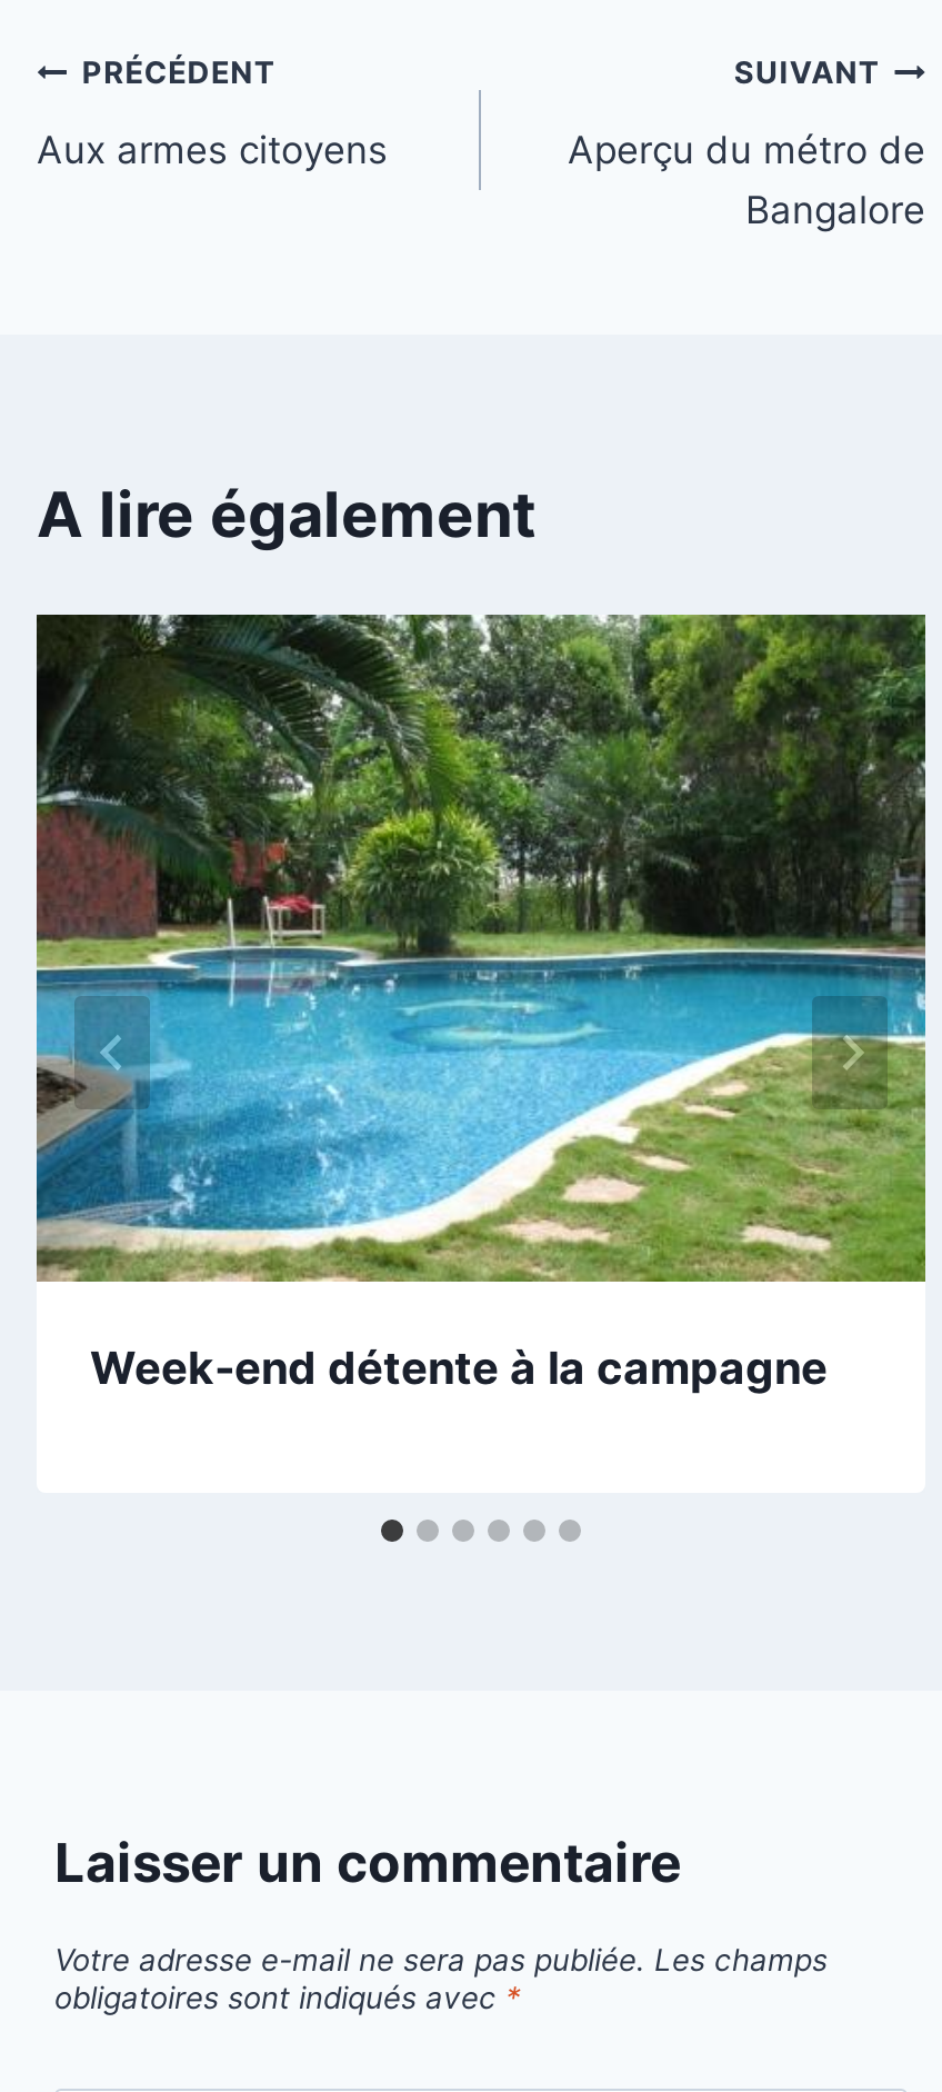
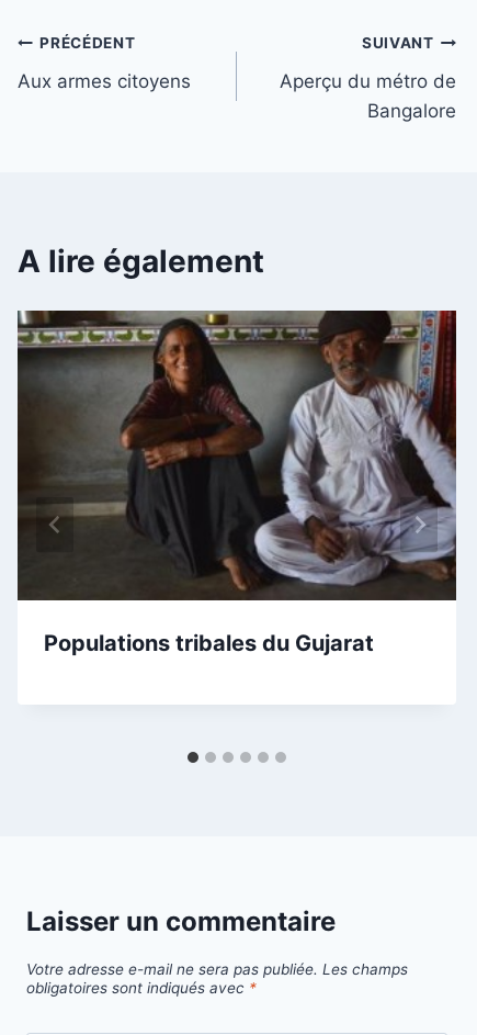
- [image]
- Week-end détente à la campagne
+ [image]
+ Populations tribales du Gujarat
